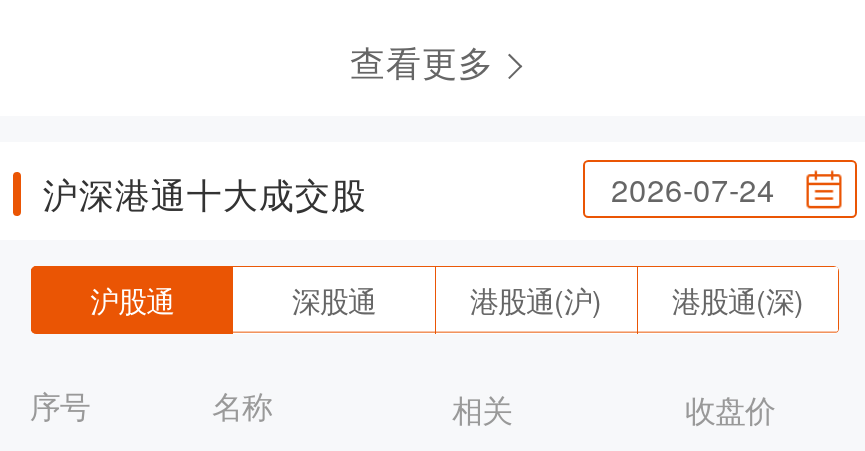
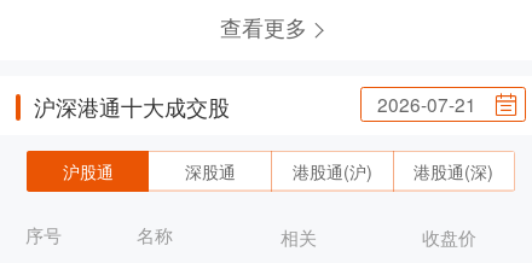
- 2026-07-24
+ 2026-07-21
